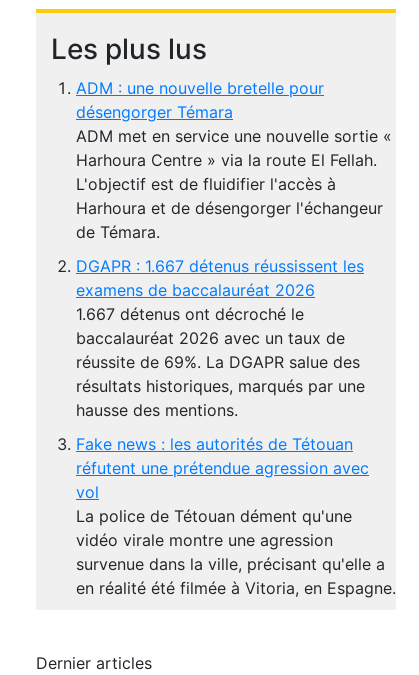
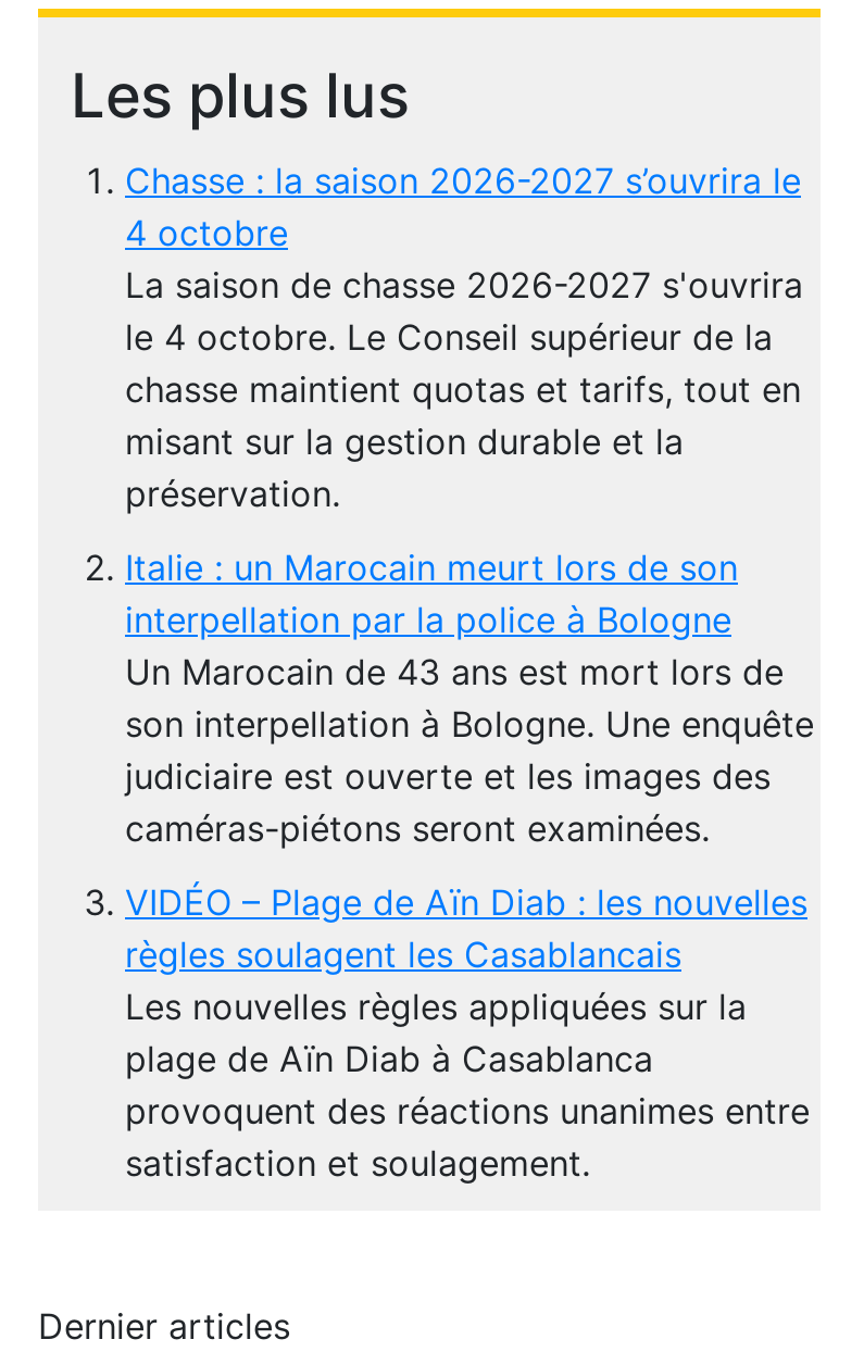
- ADM : une nouvelle bretelle pour
- désengorger Témara
- ADM met en service une nouvelle sortie «
- Harhoura Centre » via la route El Fellah.
- L'objectif est de fluidifier l'accès à
- Harhoura et de désengorger l'échangeur
- de Témara.
+ Chasse : la saison 2026-2027 s’ouvrira le
+ 4 octobre
+ La saison de chasse 2026-2027 s'ouvrira
+ le 4 octobre. Le Conseil supérieur de la
+ chasse maintient quotas et tarifs, tout en
+ misant sur la gestion durable et la
+ préservation.

- DGAPR : 1.667 détenus réussissent les
- examens de baccalauréat 2026
- 1.667 détenus ont décroché le
- baccalauréat 2026 avec un taux de
- réussite de 69%. La DGAPR salue des
- résultats historiques, marqués par une
- hausse des mentions.
+ Italie : un Marocain meurt lors de son
+ interpellation par la police à Bologne
+ Un Marocain de 43 ans est mort lors de
+ son interpellation à Bologne. Une enquête
+ judiciaire est ouverte et les images des
+ caméras-piétons seront examinées.

- Fake news : les autorités de Tétouan
- réfutent une prétendue agression avec
- vol
- La police de Tétouan dément qu'une
- vidéo virale montre une agression
- survenue dans la ville, précisant qu'elle a
- en réalité été filmée à Vitoria, en Espagne.
+ VIDÉO – Plage de Aïn Diab : les nouvelles
+ règles soulagent les Casablancais
+ Les nouvelles règles appliquées sur la
+ plage de Aïn Diab à Casablanca
+ provoquent des réactions unanimes entre
+ satisfaction et soulagement.
